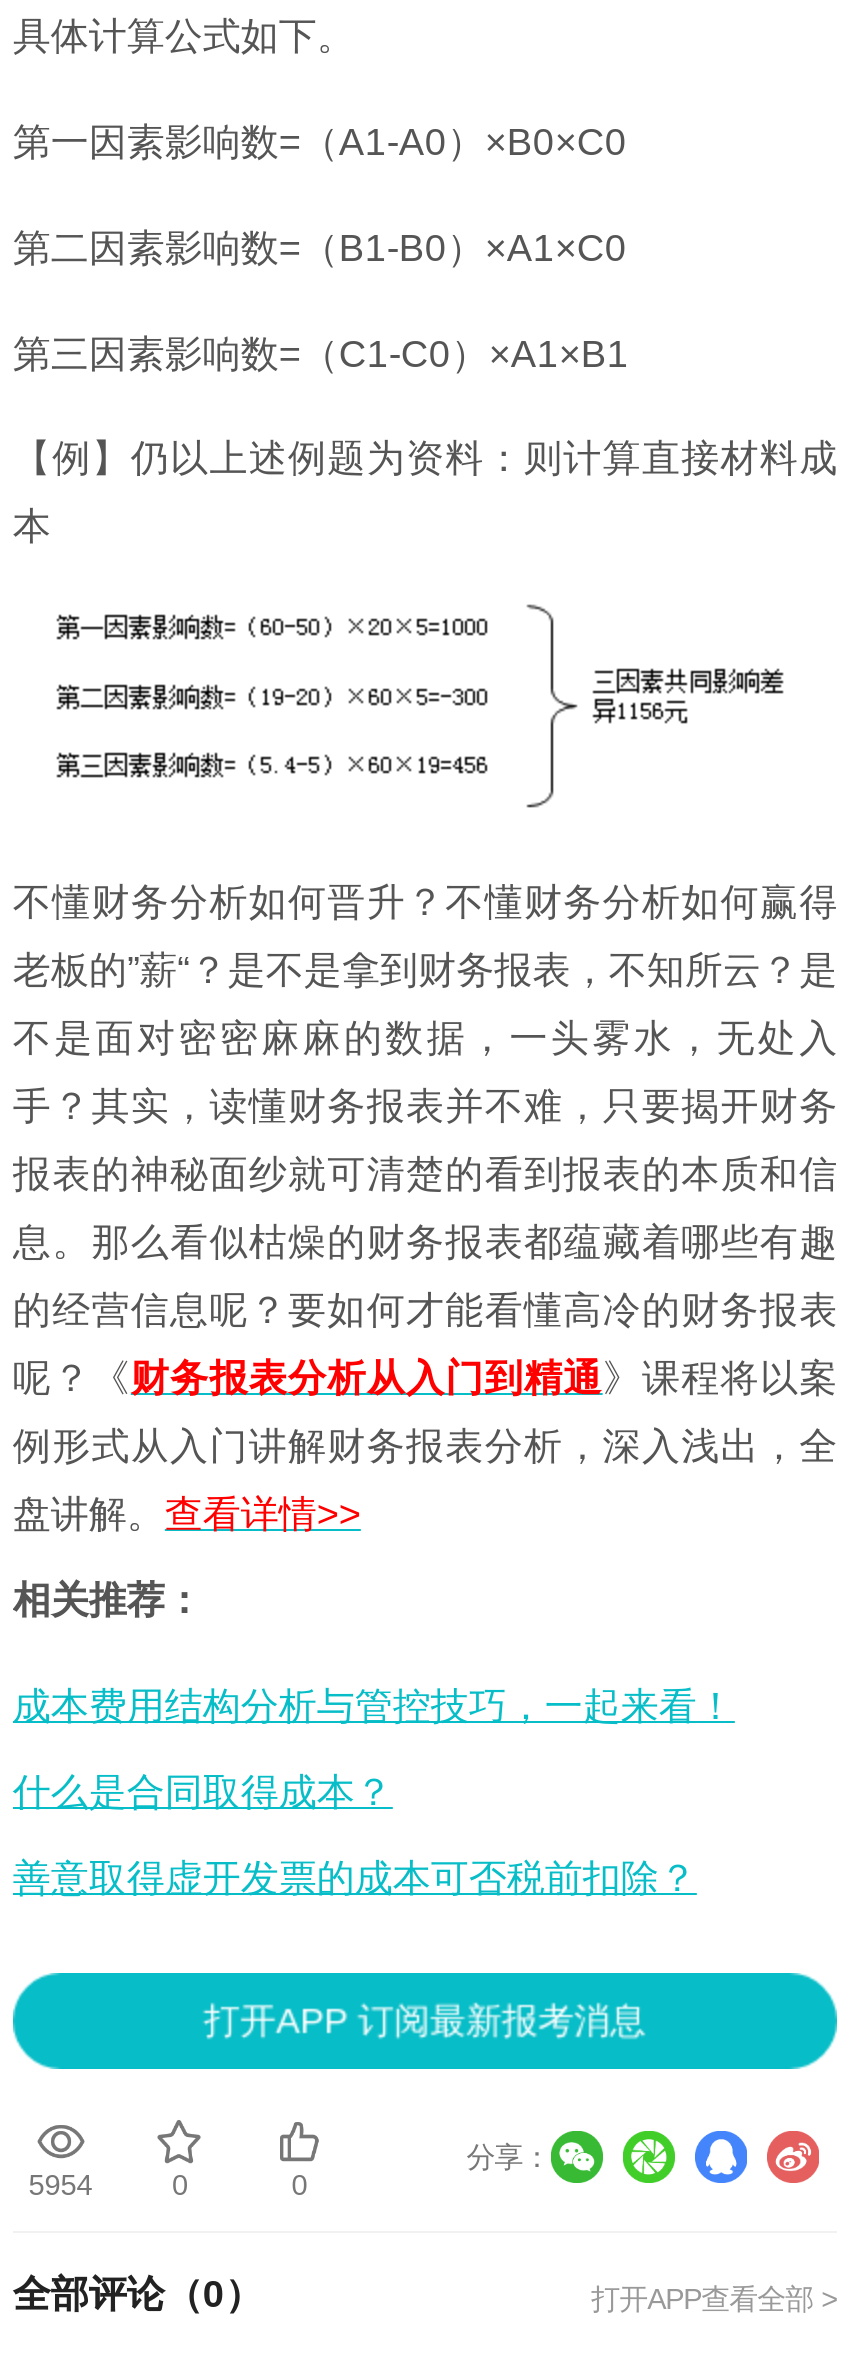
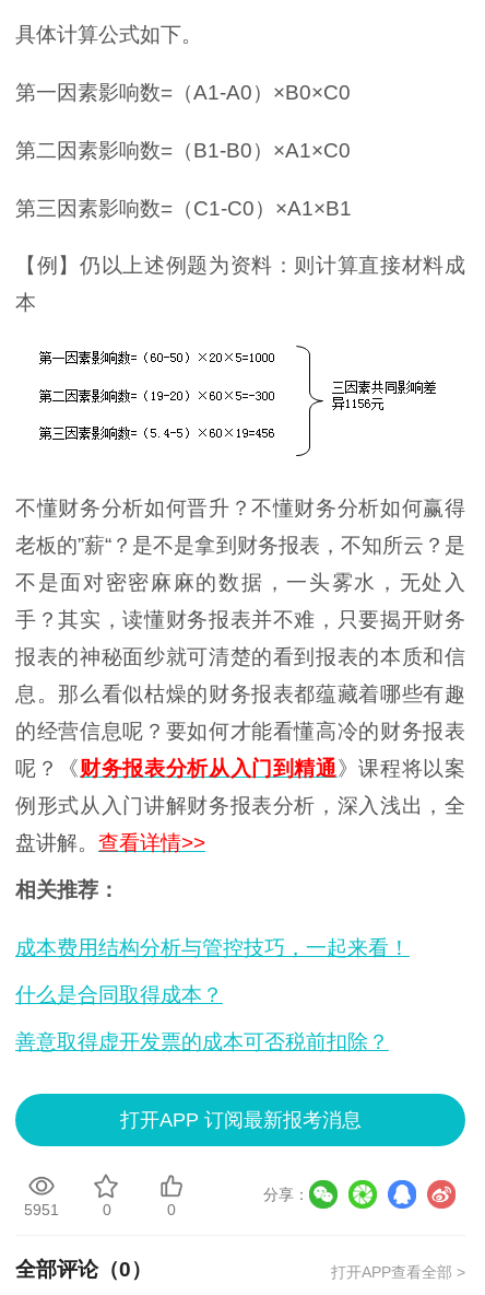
- 5954
+ 5951
